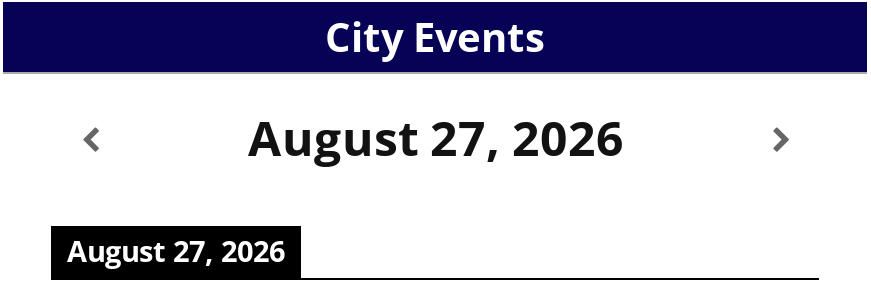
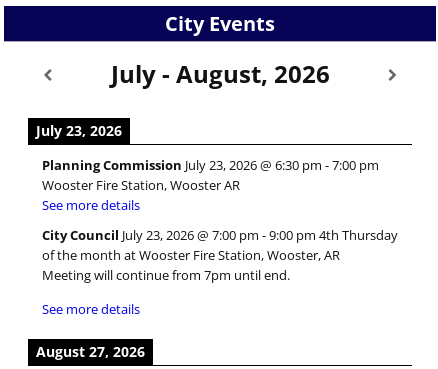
- August 27, 2026
+ July - August, 2026
+ July 23, 2026
+ Planning Commission July 23, 2026 @ 6:30 pm -7:00 pm
+ Wooster Fire Station, Wooster AR
+ See more details
+ City Council July 23, 2026 @ 7:00 pm - 9:00 pm 4th Thursday
+ of the month at Wooster Fire Station, Wooster, AR
+ Meeting will continue from 7pm until end.
+ See more details
